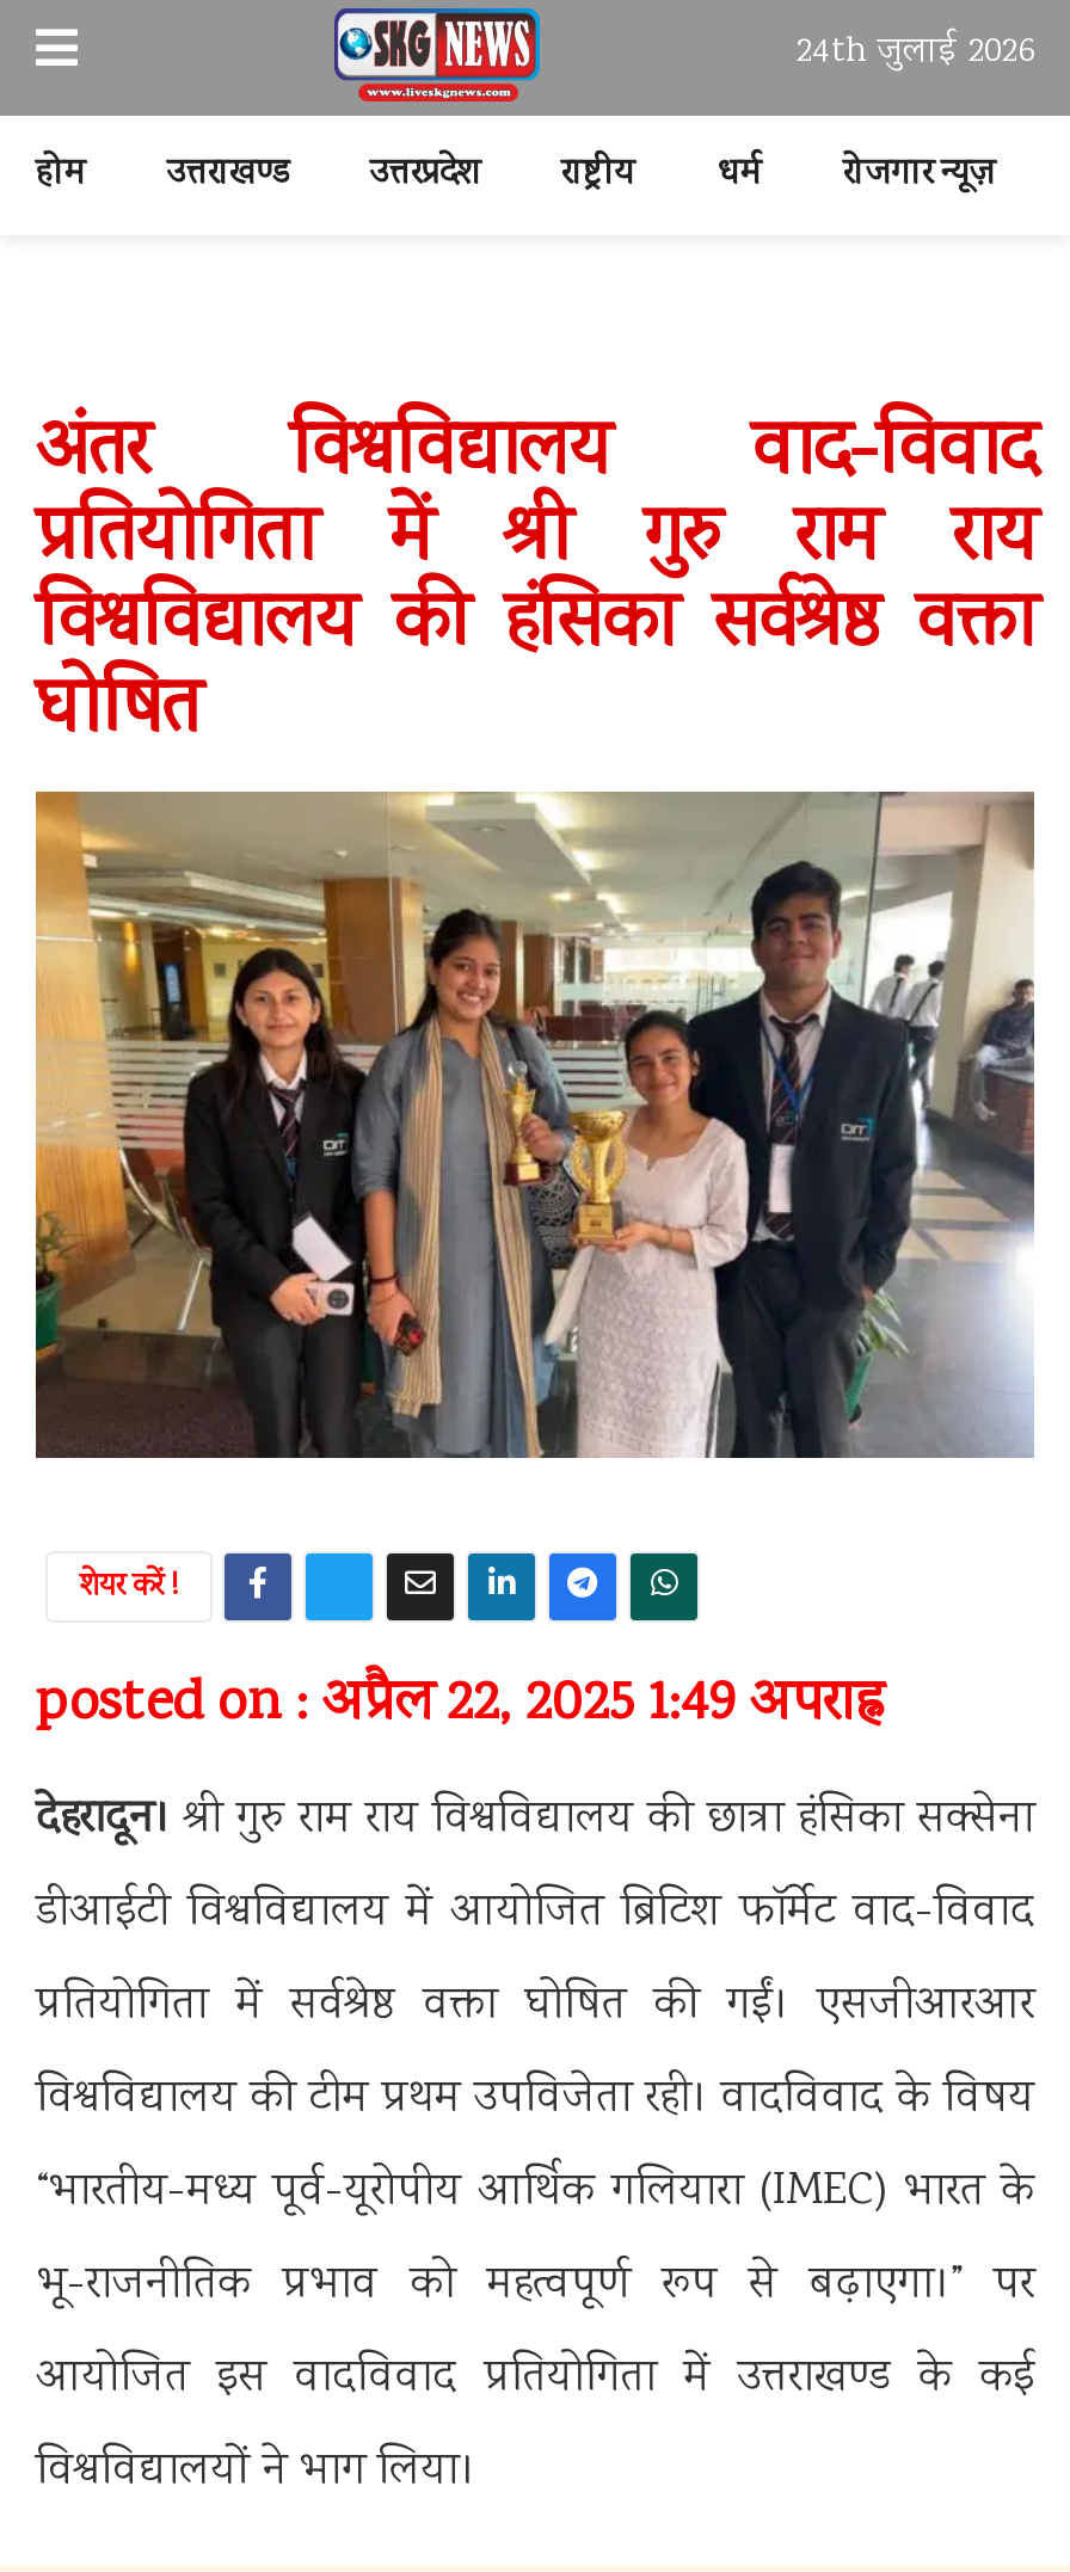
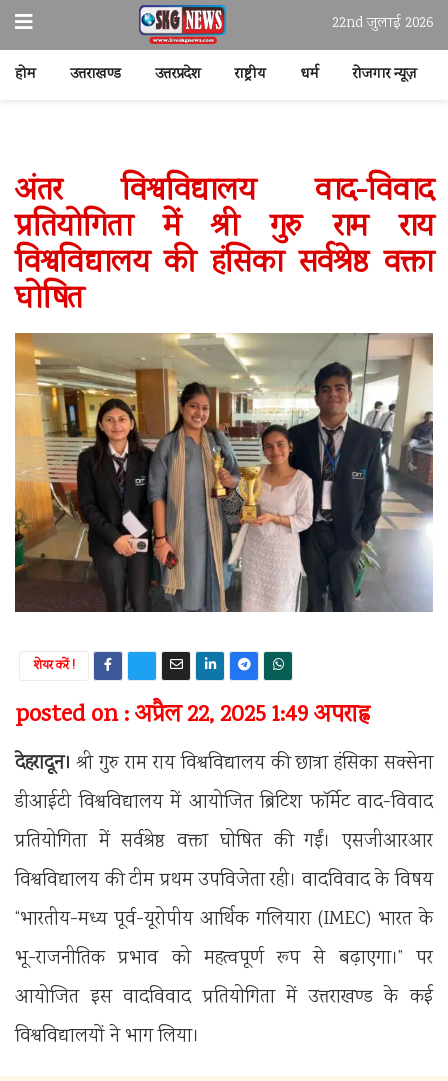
- 24th जुलाई 2026
+ 22nd जुलाई 2026
